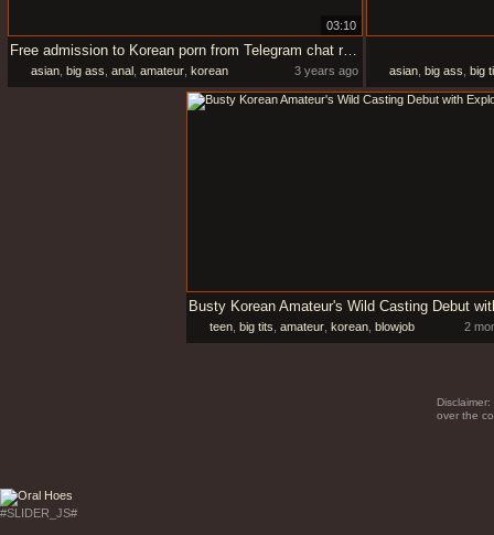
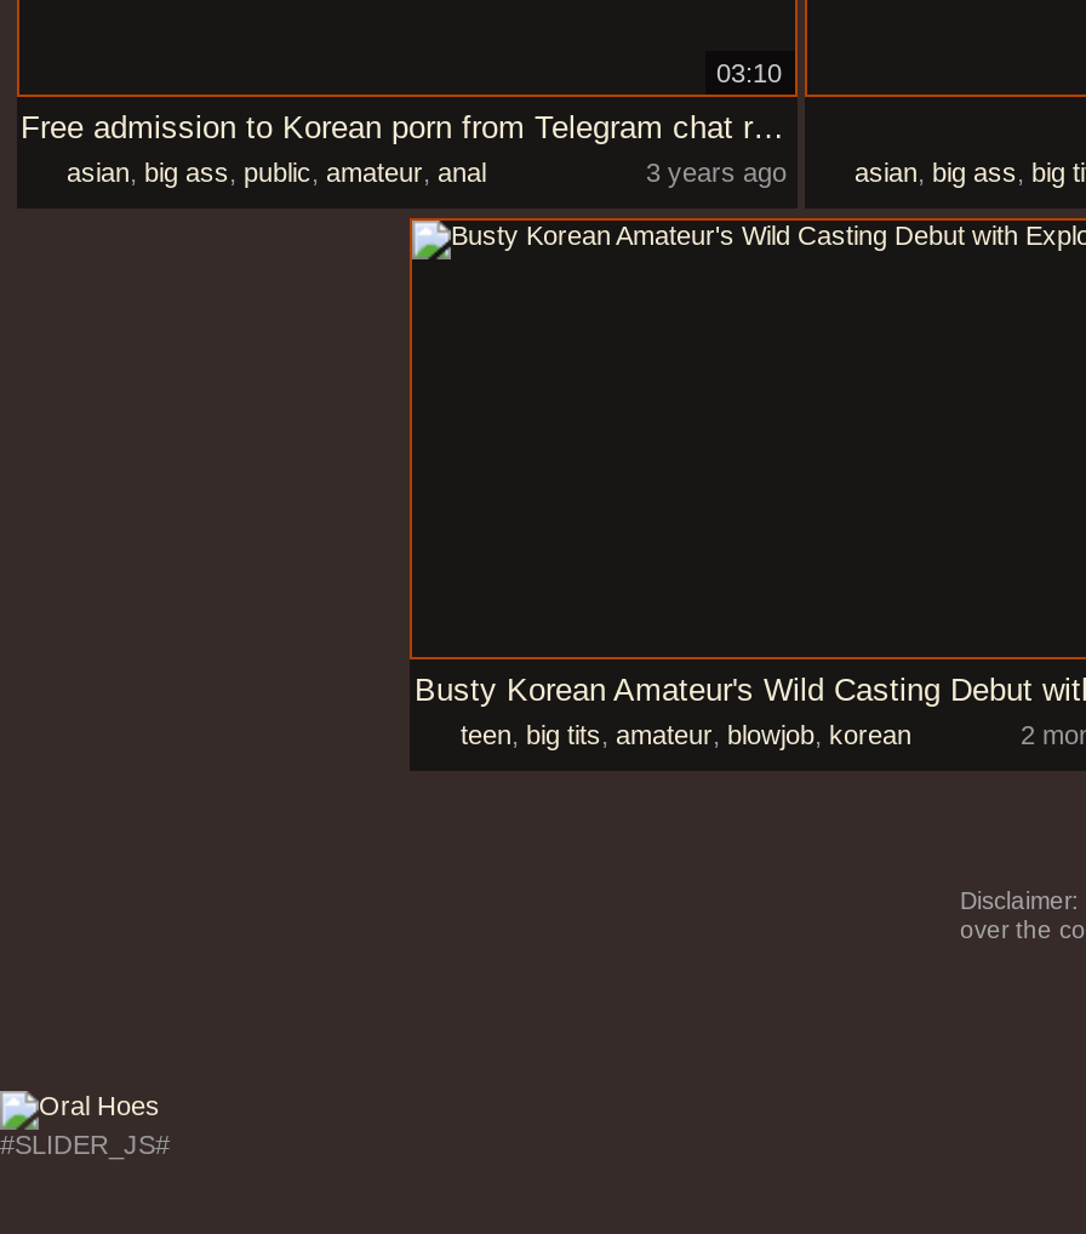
- asian, big ass, anal, amateur, korean
+ asian, big ass, public, amateur, anal

- teen, big tits, amateur, korean, blowjob
+ teen, big tits, amateur, blowjob, korean
